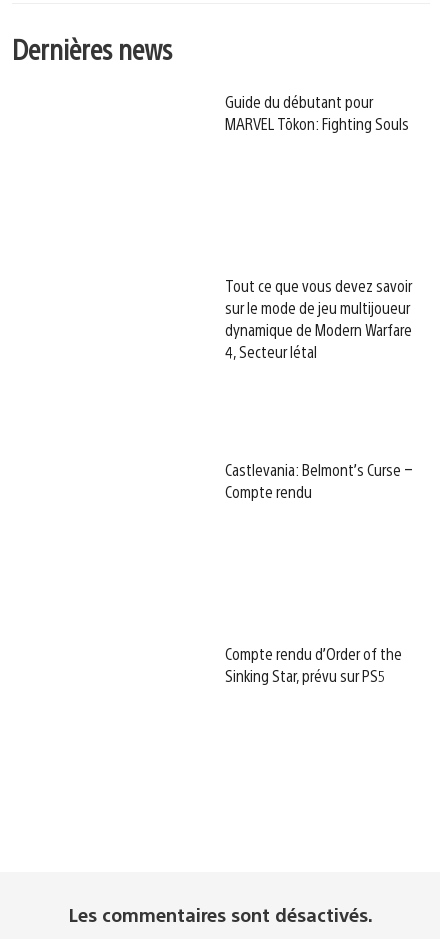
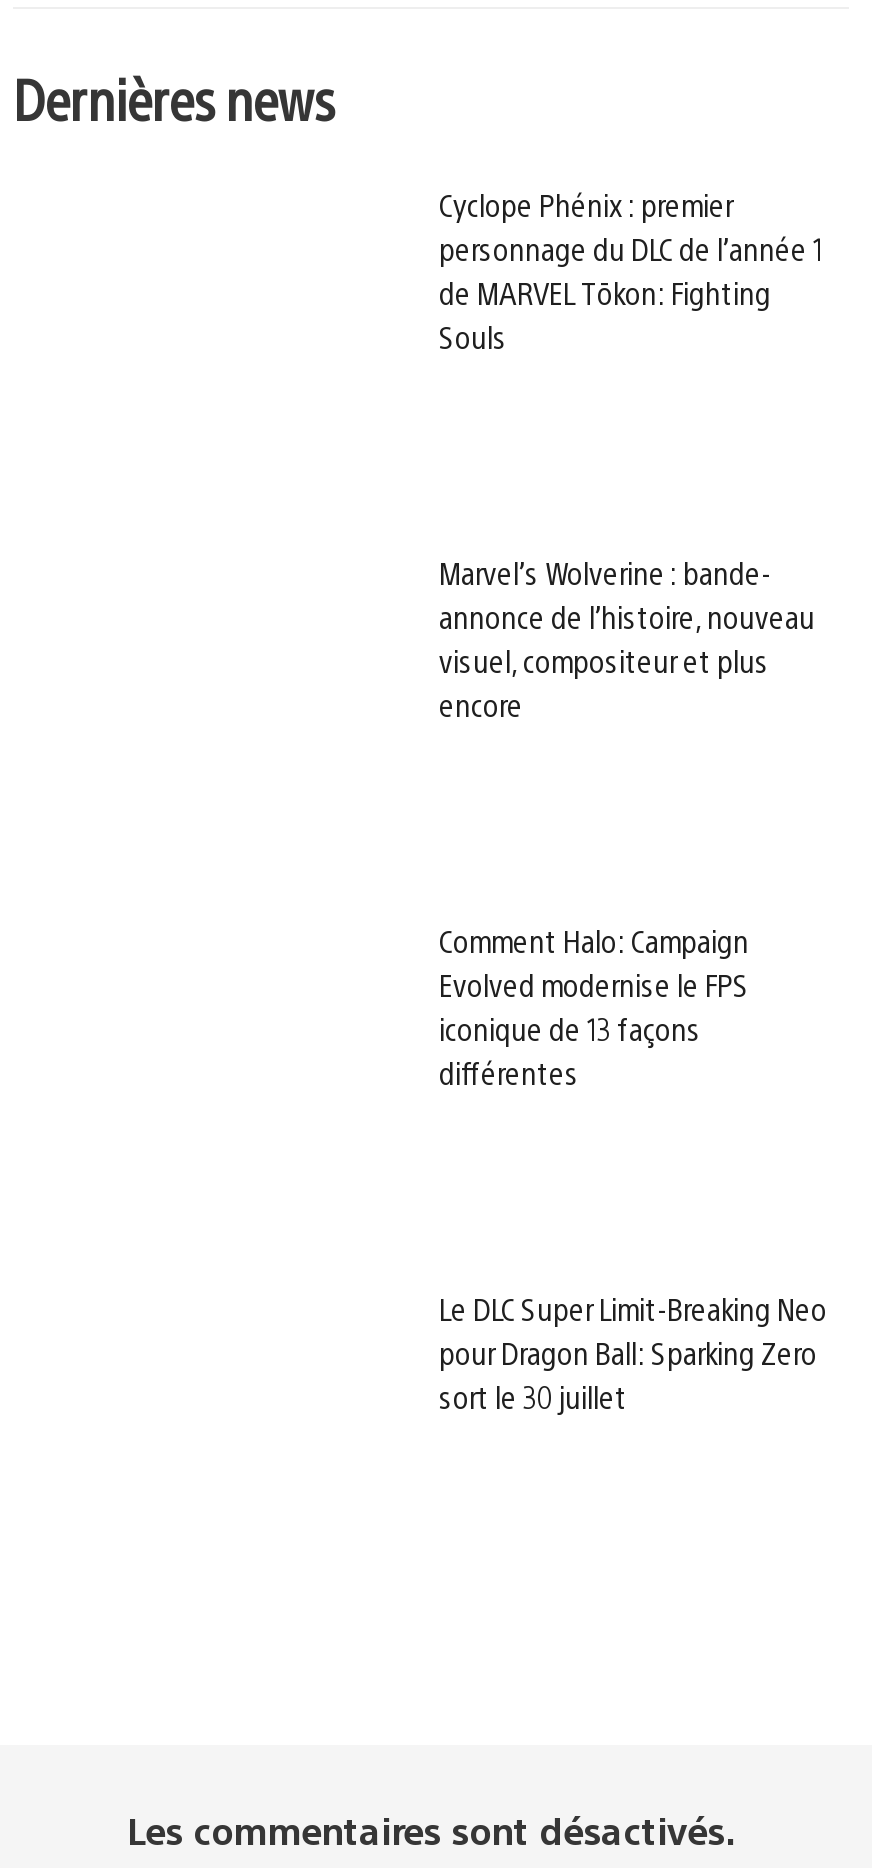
- Guide du débutant pour
- MARVEL Tōkon: Fighting Souls
+ Cyclope Phénix : premier
+ personnage du DLC de l’année 1
+ de MARVEL Tōkon: Fighting
+ Souls

- Tout ce que vous devez savoir
- sur le mode de jeu multijoueur
- dynamique de Modern Warfare
- 4, Secteur létal
+ Marvel’s Wolverine : bande-
+ annonce de l’histoire, nouveau
+ visuel, compositeur et plus
+ encore

- Castlevania: Belmont’s Curse –
- Compte rendu
+ Comment Halo: Campaign
+ Evolved modernise le FPS
+ iconique de 13 façons
+ différentes

- Compte rendu d’Order of the
- Sinking Star, prévu sur PS5
+ Le DLC Super Limit-Breaking Neo
+ pour Dragon Ball: Sparking Zero
+ sort le 30 juillet
